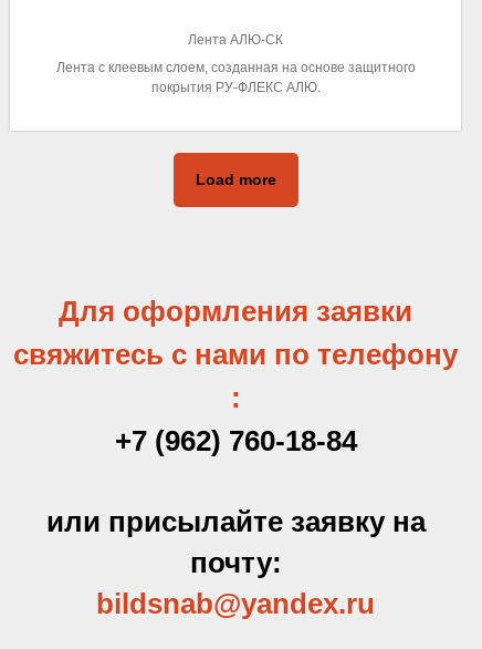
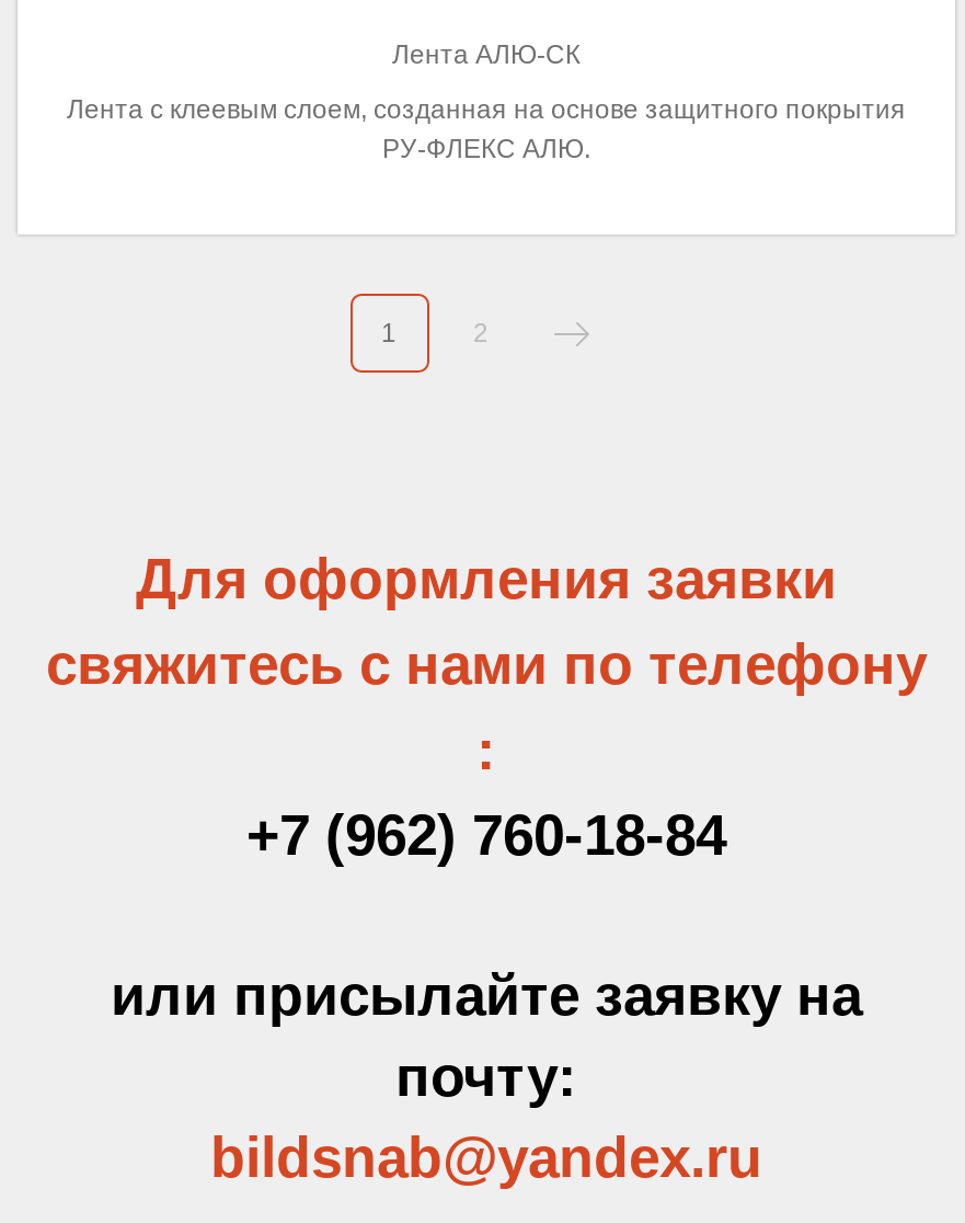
- Load more
+ 1
+ 2
